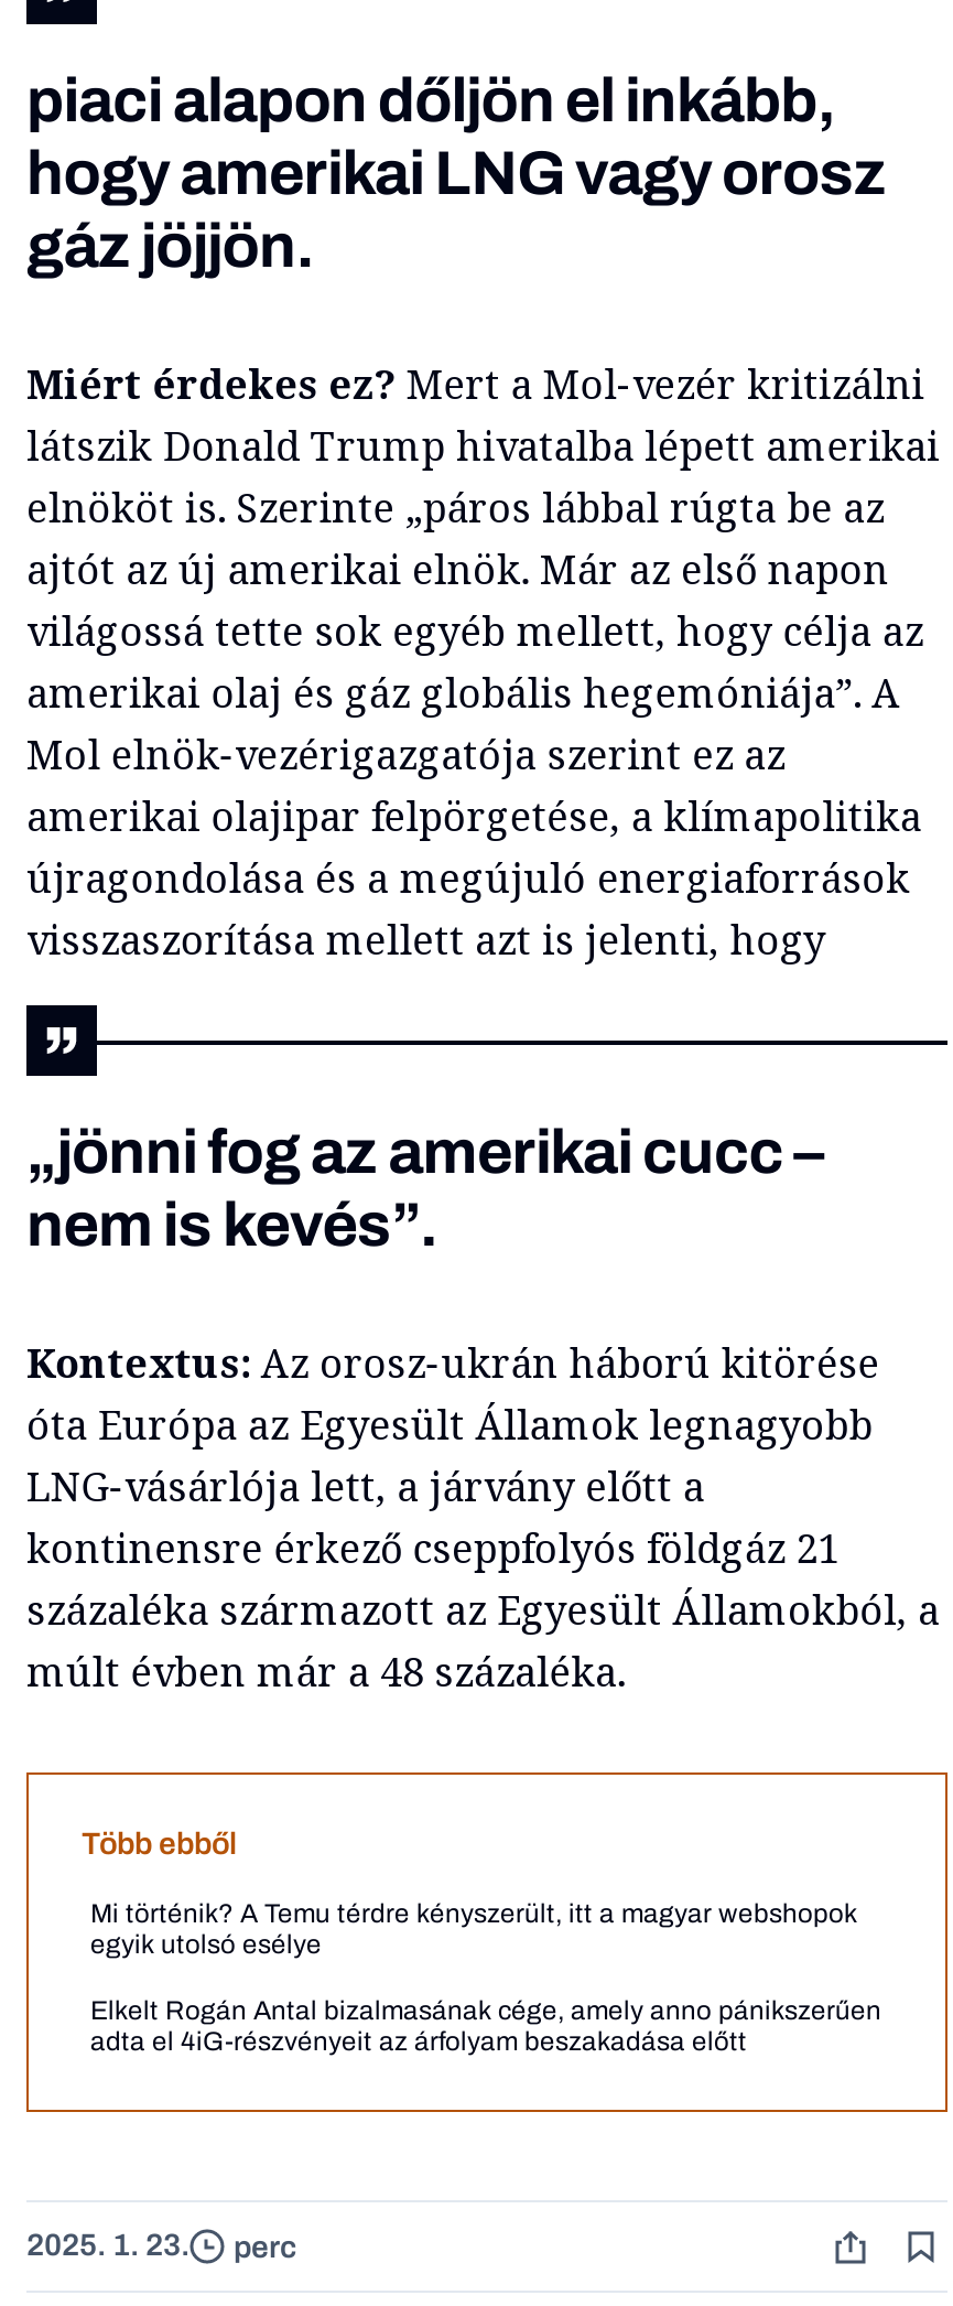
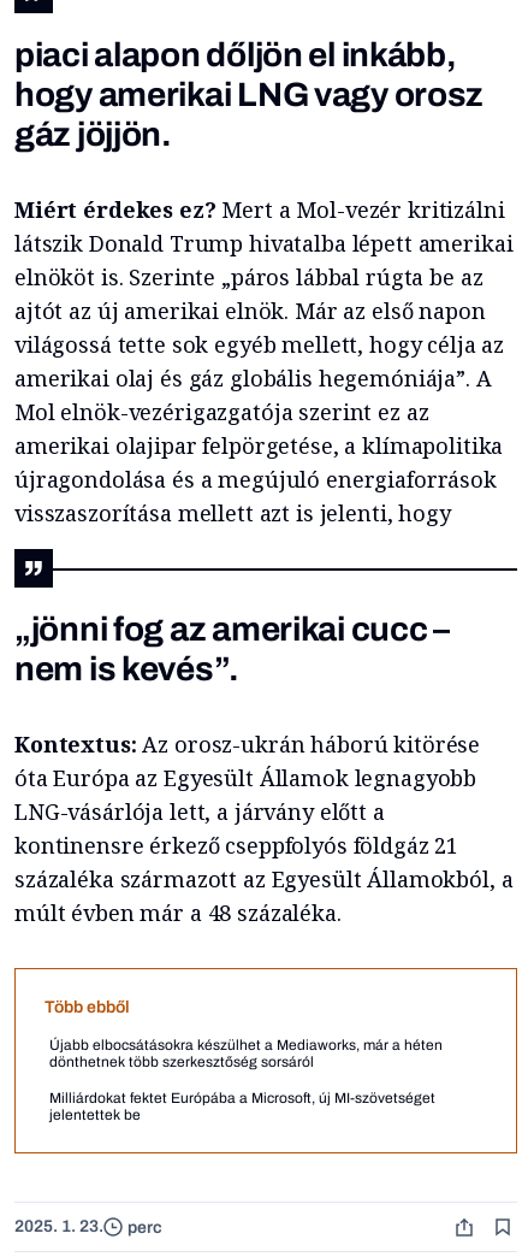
- Mi történik? A Temu térdre kényszerült, itt a magyar webshopok
- egyik utolsó esélye
+ Újabb elbocsátásokra készülhet a Mediaworks, már a héten
+ dönthetnek több szerkesztőség sorsáról

- Elkelt Rogán Antal bizalmasának cége, amely anno pánikszerűen
- adta el 4iG-részvényeit az árfolyam beszakadása előtt
+ Milliárdokat fektet Európába a Microsoft, új MI-szövetséget
+ jelentettek be
